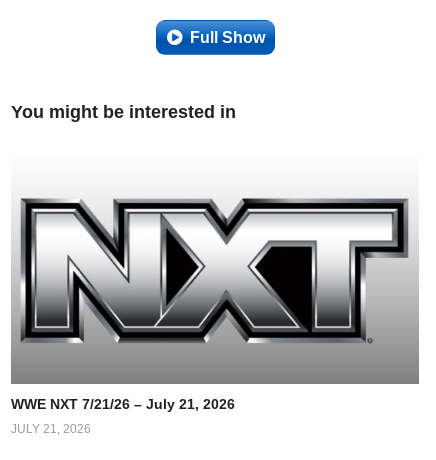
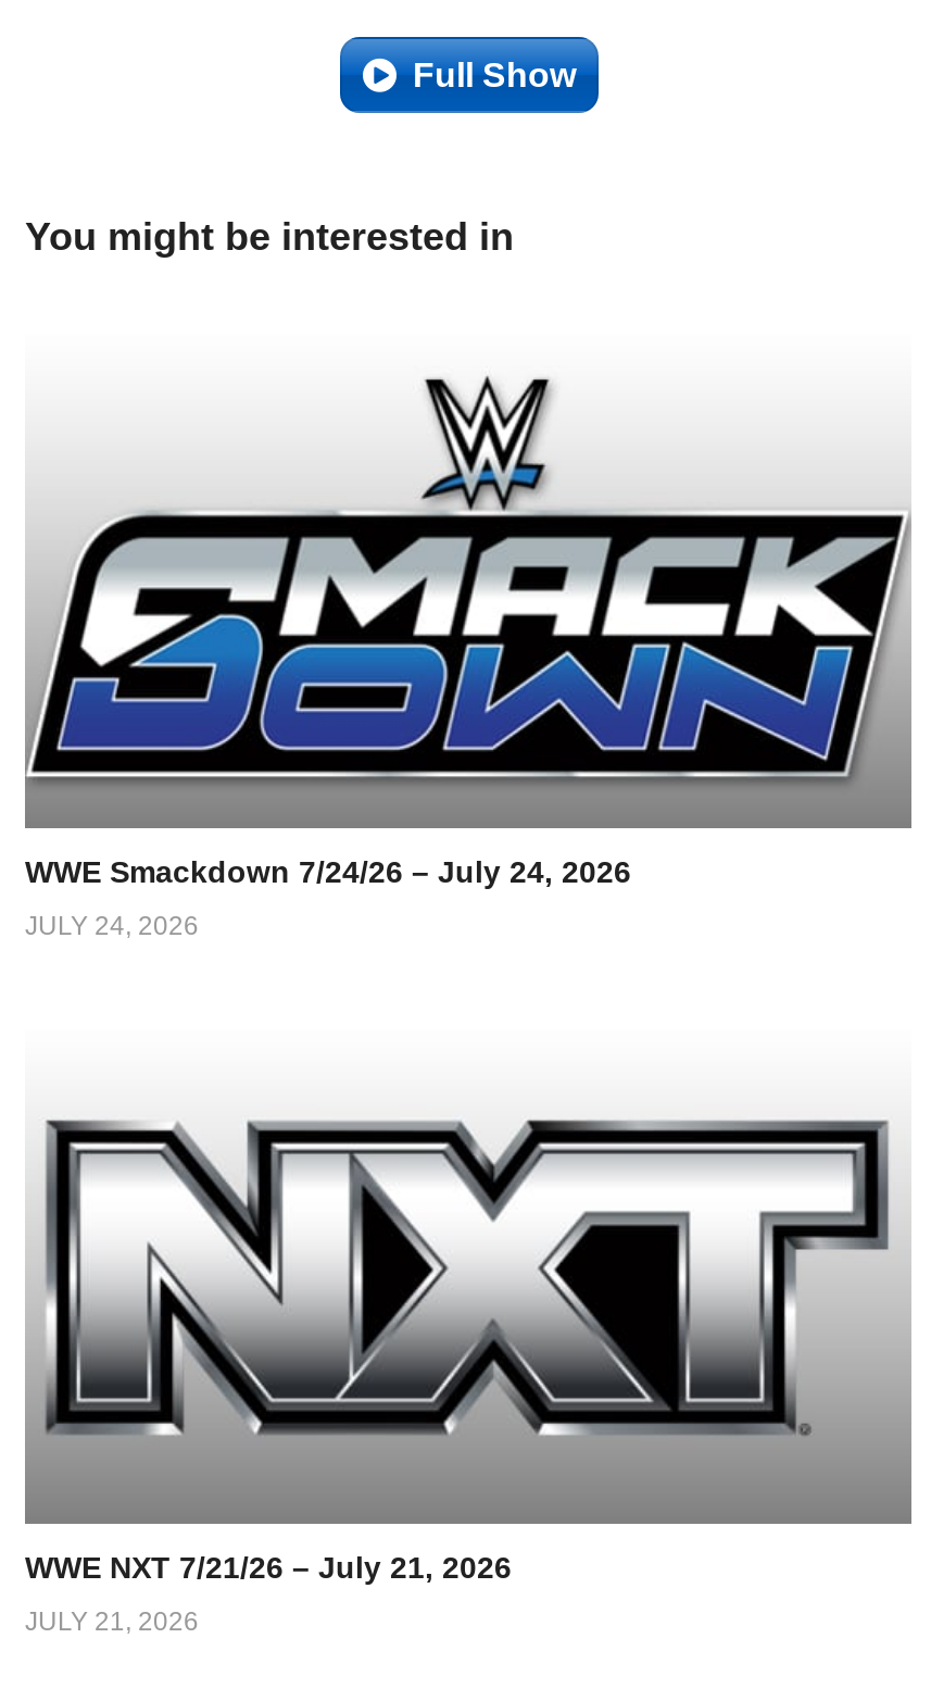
+ [image]
+ WWE Smackdown 7/24/26 – July 24, 2026
+ JULY 24, 2026
